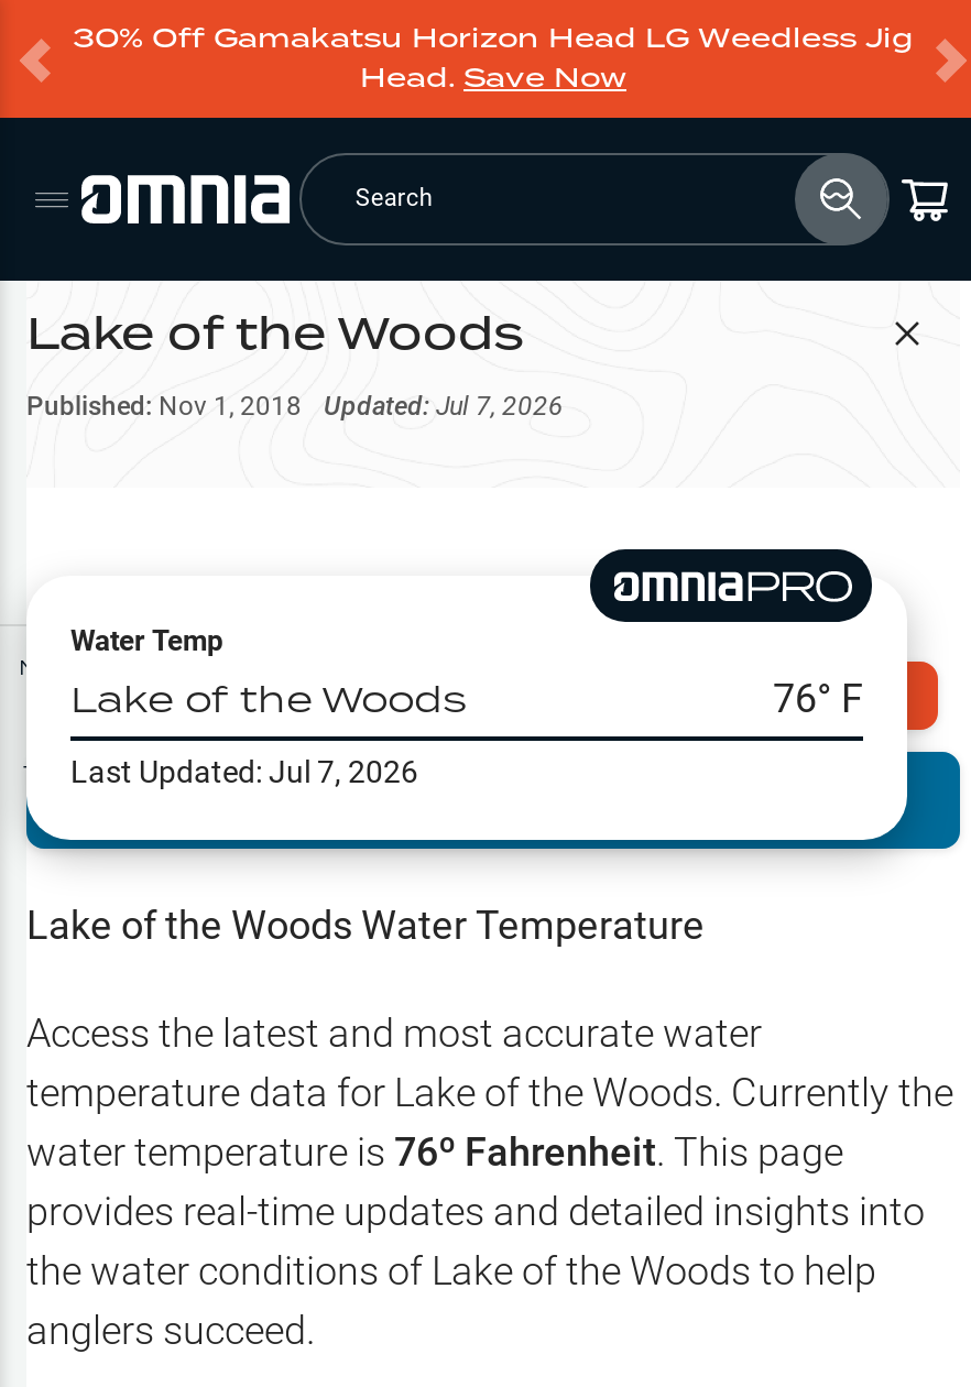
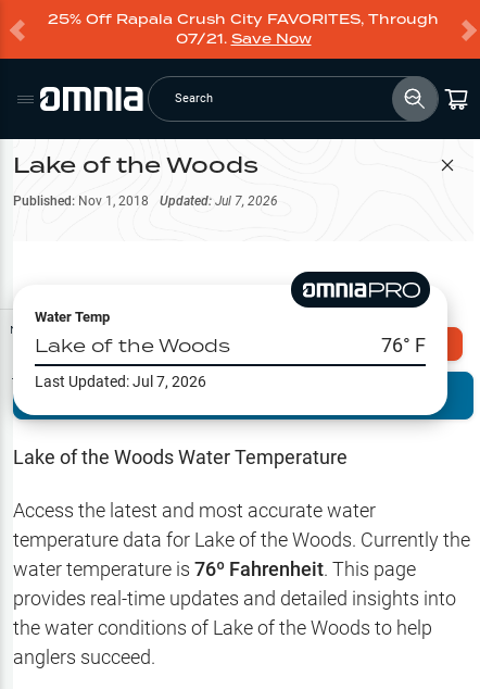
- 30% Off Gamakatsu Horizon Head LG Weedless Jig
- Head. Save Now
+ 25% Off Rapala Crush City FAVORITES, Through
+ 07/21. Save Now
